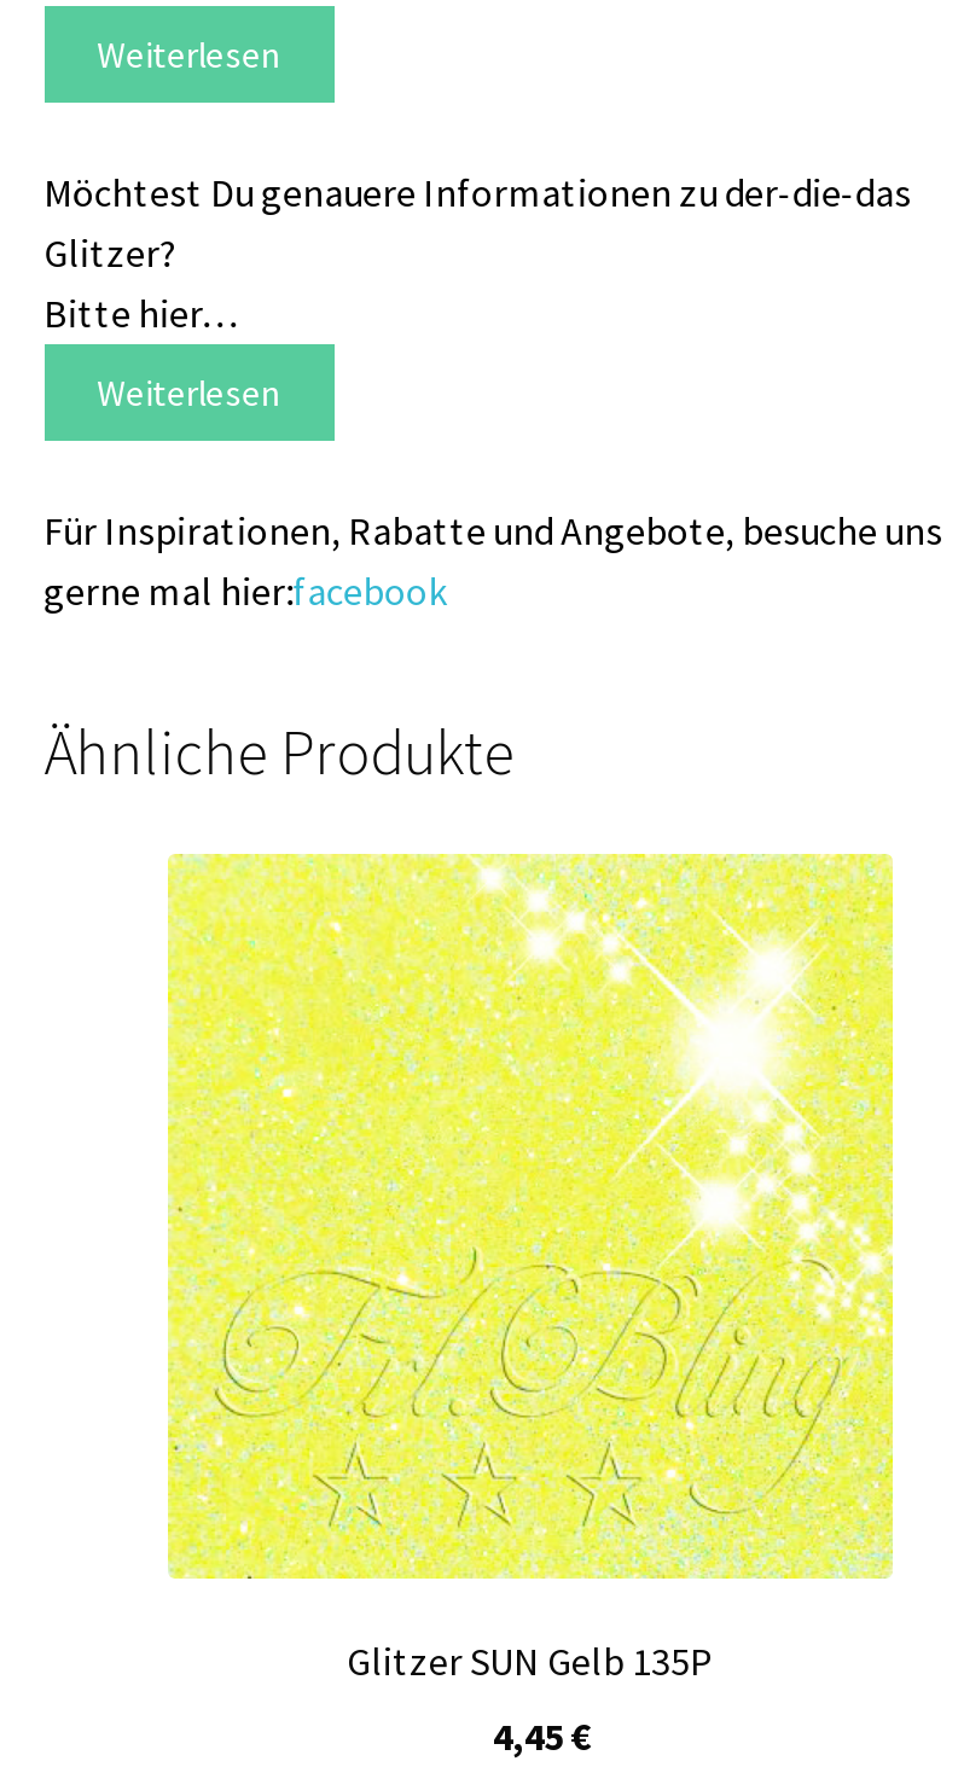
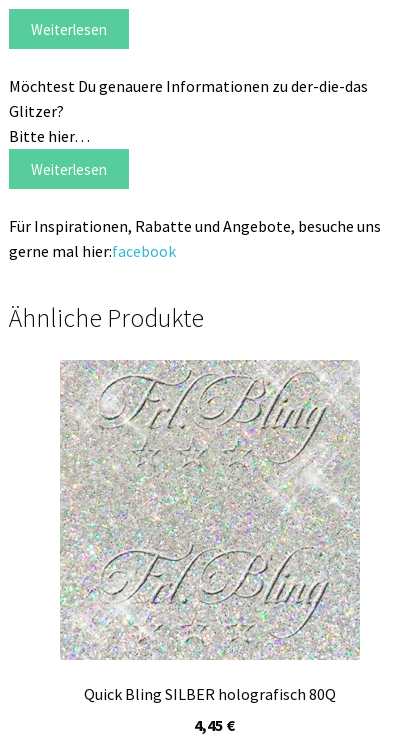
- [image]
- Glitzer SUN Gelb 135P
+ [image]
+ Quick Bling SILBER holografisch 80Q
